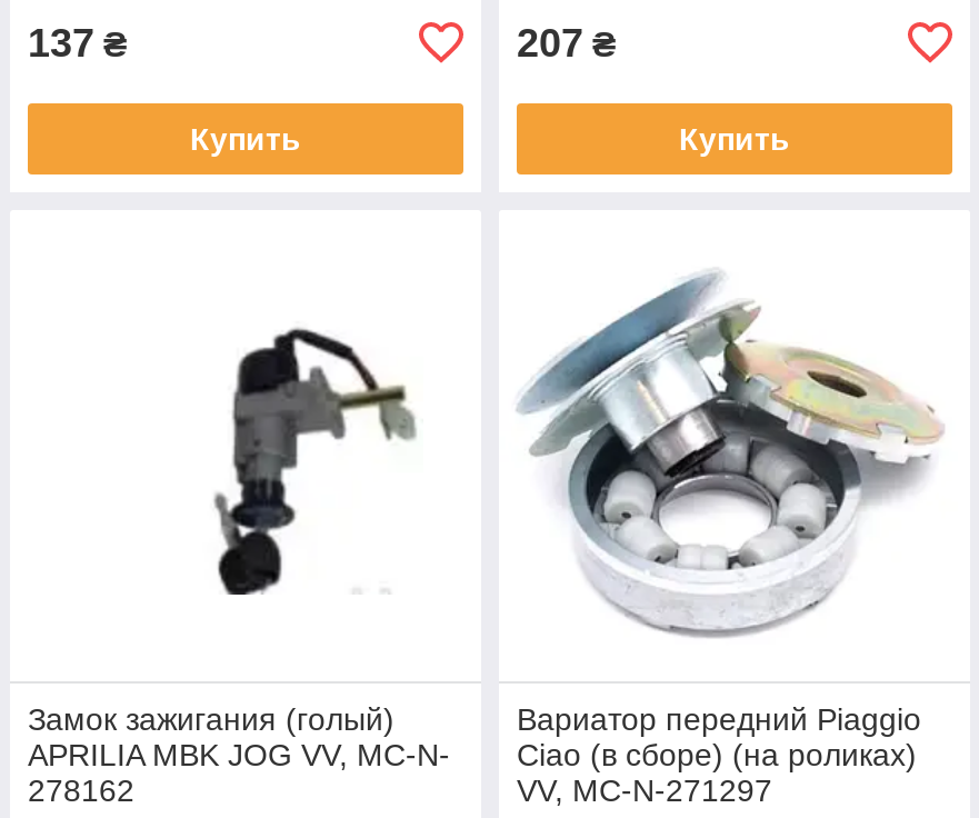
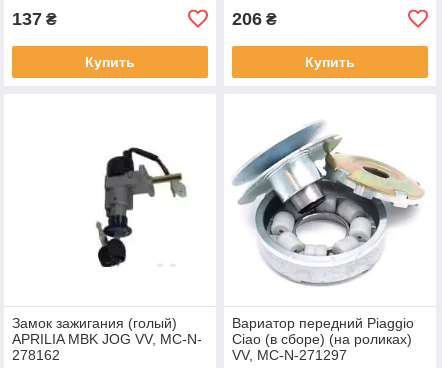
- 207 ₴
+ 206 ₴
